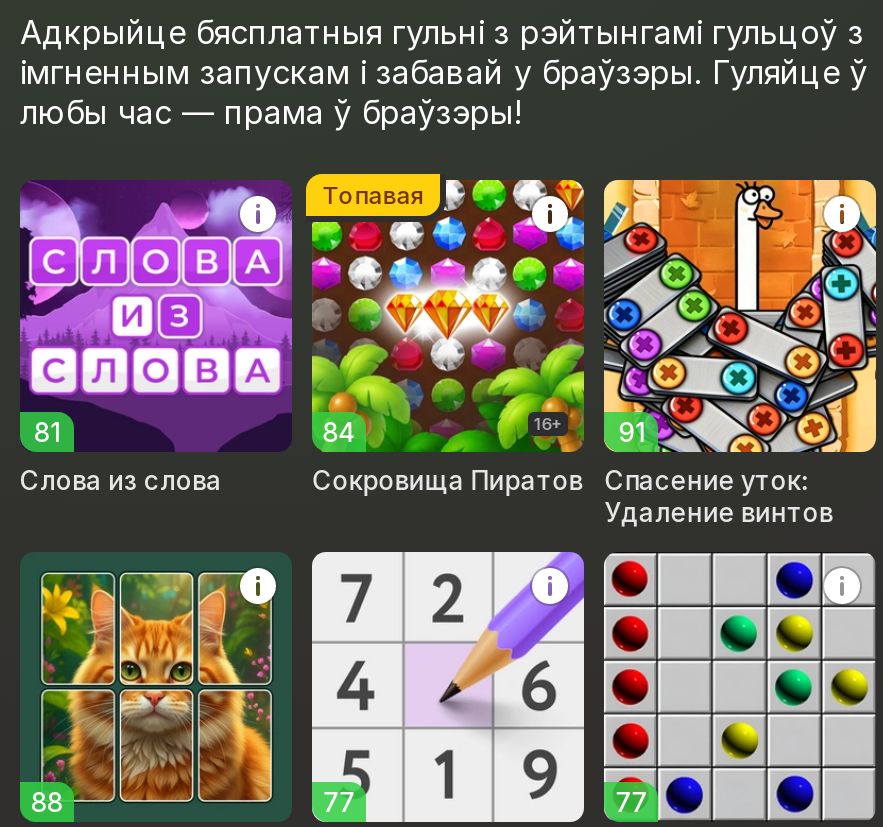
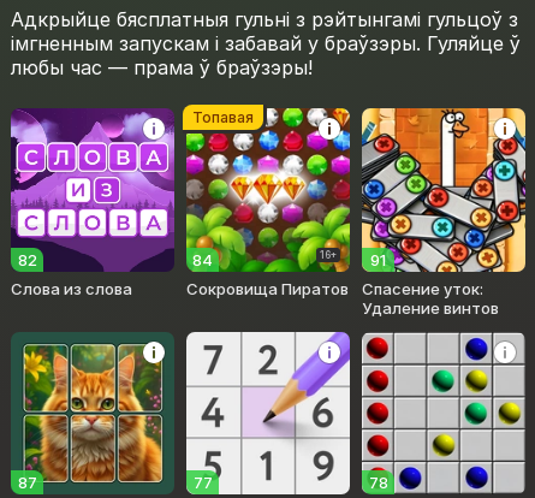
- 81
+ 82

- 88
+ 87

- 77
+ 78
